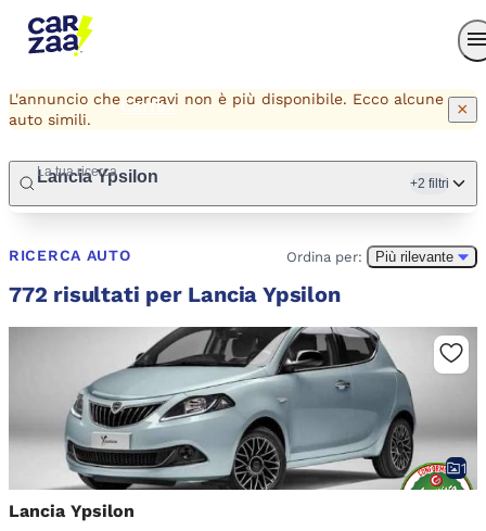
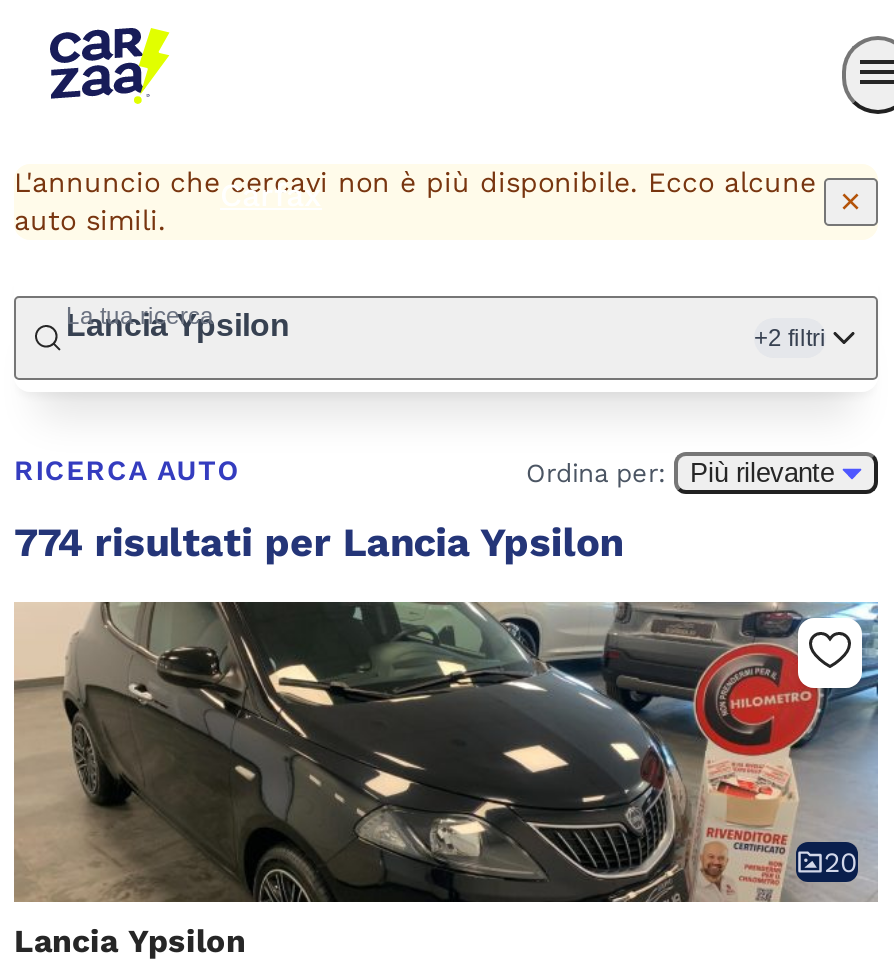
- 772 risultati per Lancia Ypsilon
+ 774 risultati per Lancia Ypsilon

- [image]
- 1
+ [image]
+ 20
